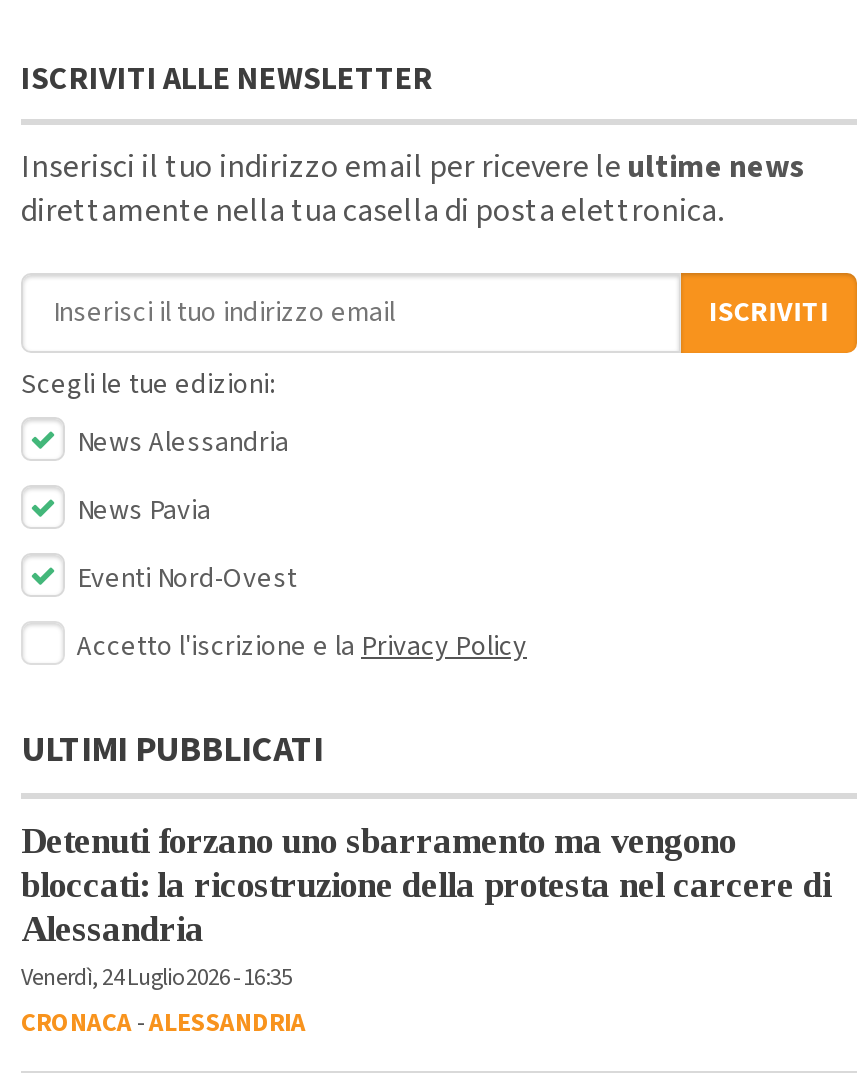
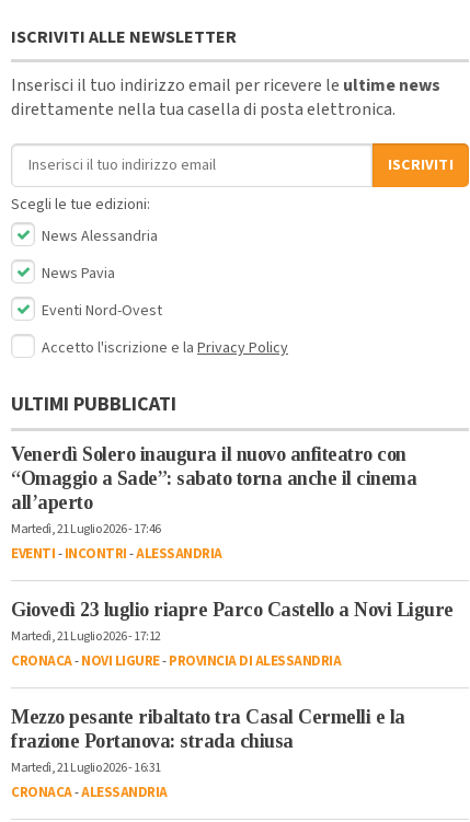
- Detenuti forzano uno sbarramento ma vengono
- bloccati: la ricostruzione della protesta nel carcere di
- Alessandria
- Venerdì, 24 Luglio 2026 - 16:35
+ Venerdì Solero inaugura il nuovo anfiteatro con
+ “Omaggio a Sade”: sabato torna anche il cinema
+ all’aperto
+ Martedì, 21 Luglio 2026 - 17:46
+ EVENTI-INCONTRI-ALESSANDRIA
+ Giovedì 23 luglio riapre Parco Castello a Novi Ligure
+ Martedì, 21 Luglio 2026 - 17:12
+ CRONACA-NOVI LIGURE-PROVINCIA DI ALESSANDRIA
+ Mezzo pesante ribaltato tra Casal Cermelli e la
+ frazione Portanova: strada chiusa
+ Martedì, 21 Luglio 2026 - 16:31
